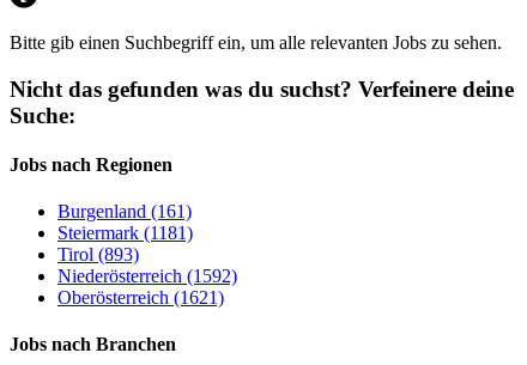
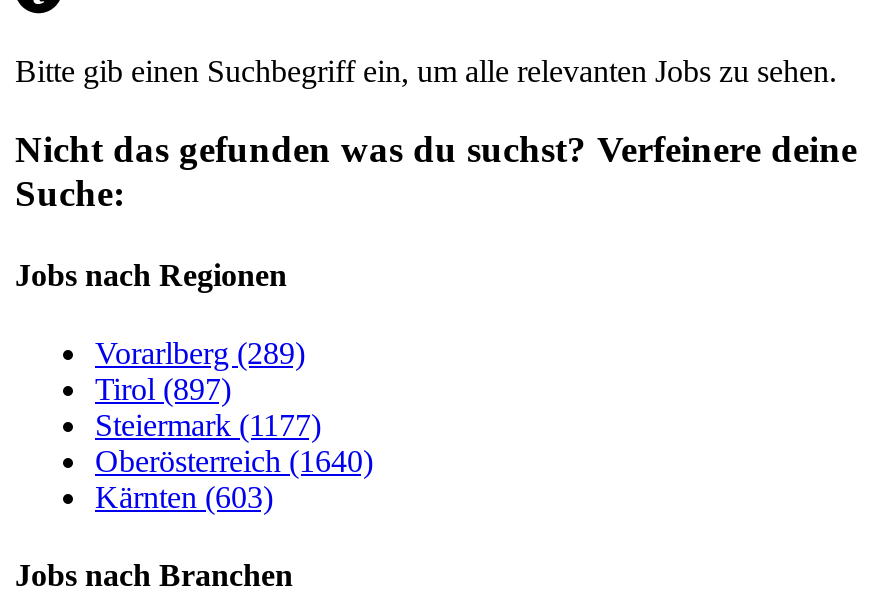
- Burgenland (161)
- Steiermark (1181)
- Tirol (893)
- Niederösterreich (1592)
- Oberösterreich (1621)
+ Vorarlberg (289)
+ Tirol (897)
+ Steiermark (1177)
+ Oberösterreich (1640)
+ Kärnten (603)
